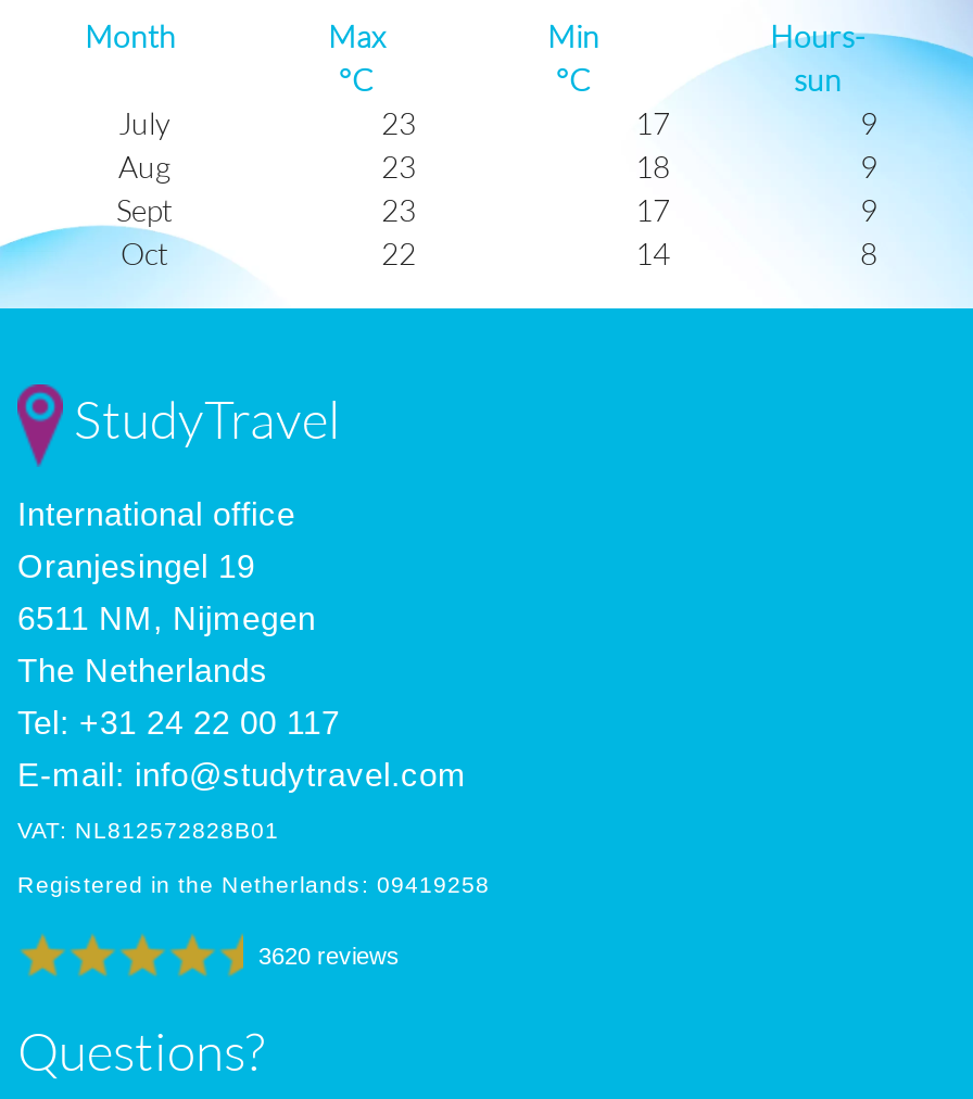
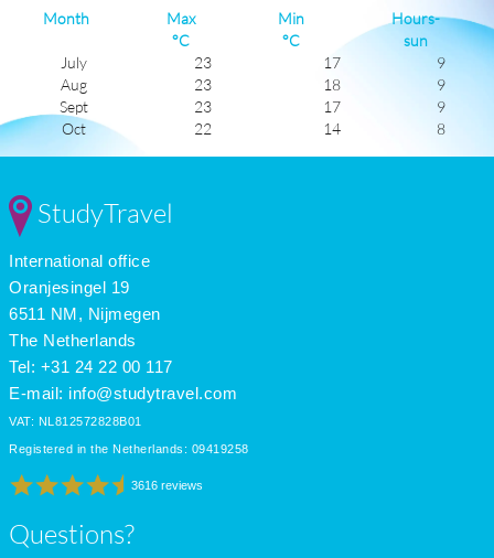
- 3620 reviews
+ 3616 reviews
